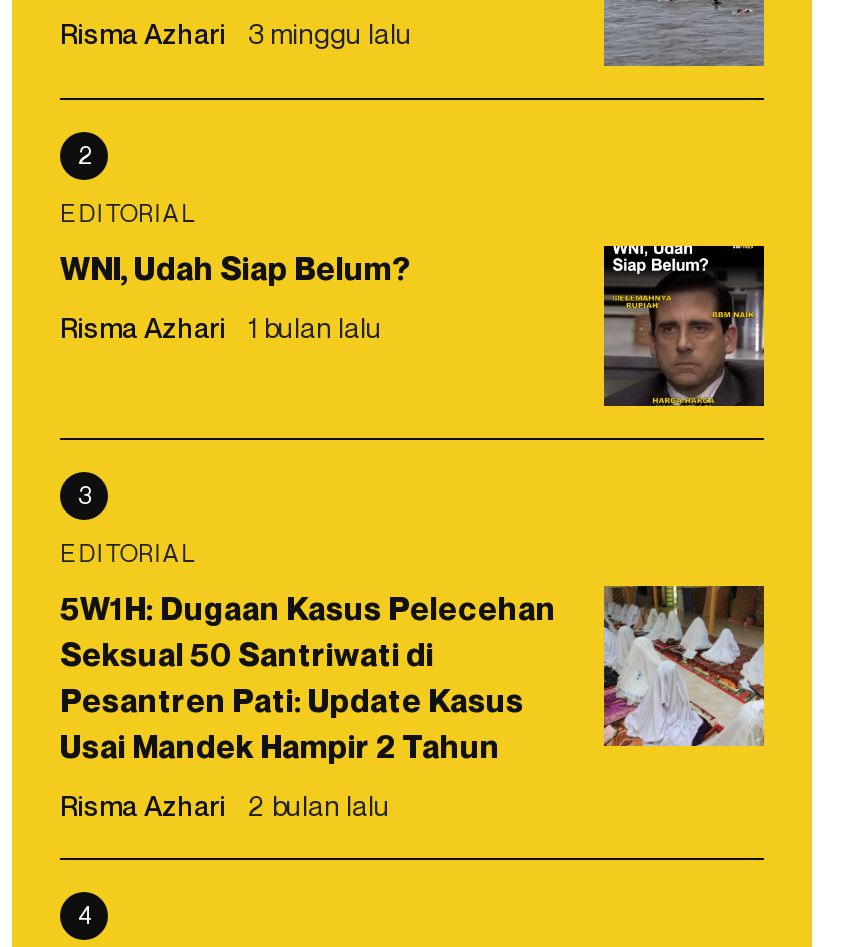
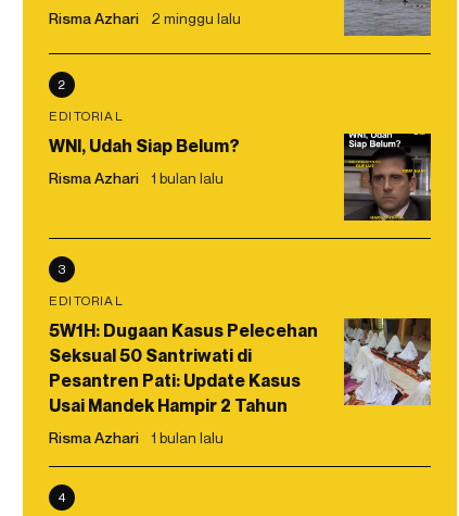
- Risma Azhari 3 minggu lalu
+ Risma Azhari 2 minggu lalu

- Risma Azhari 2 bulan lalu
+ Risma Azhari 1 bulan lalu
